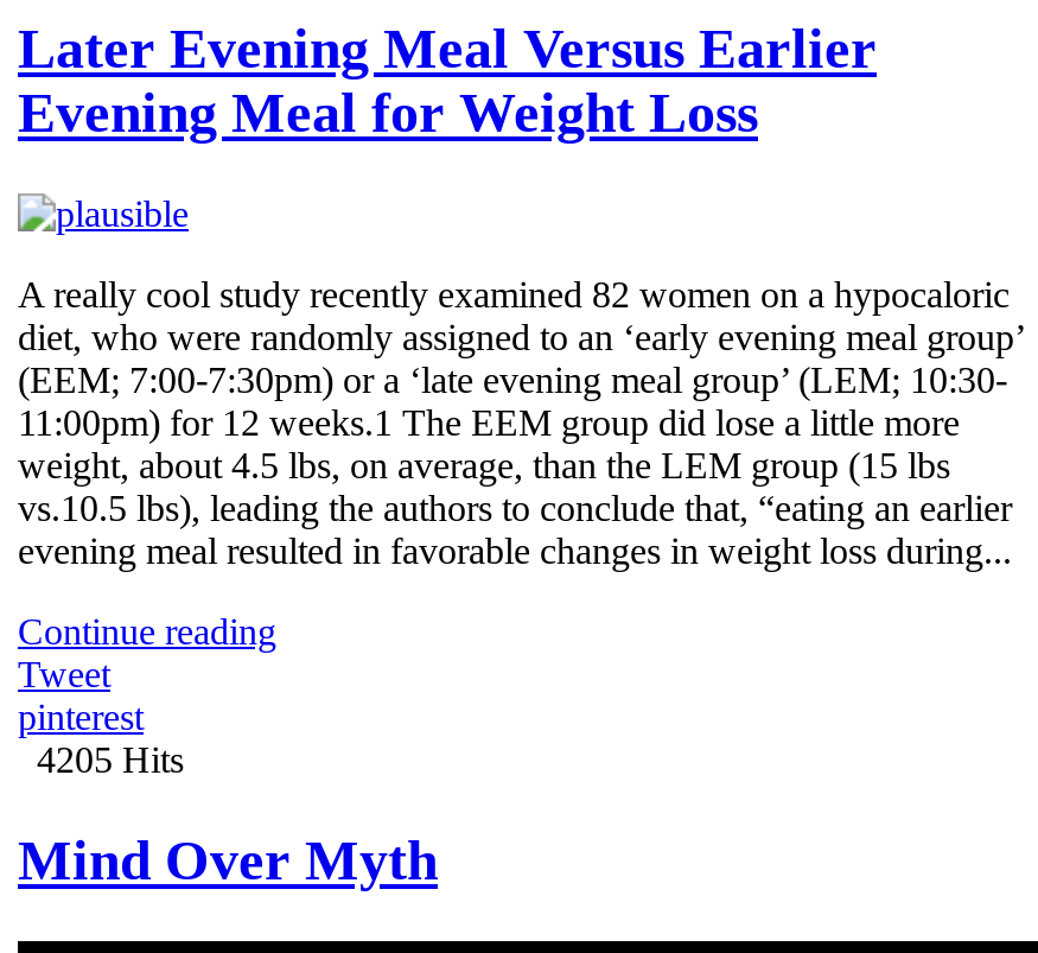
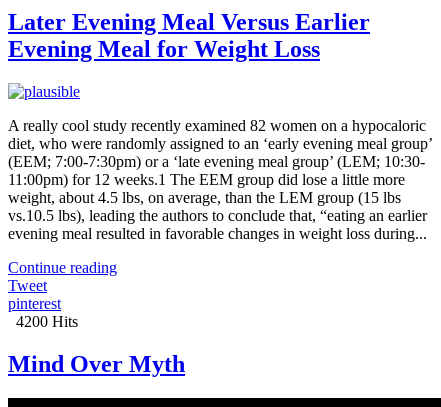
- 4205 Hits
+ 4200 Hits
